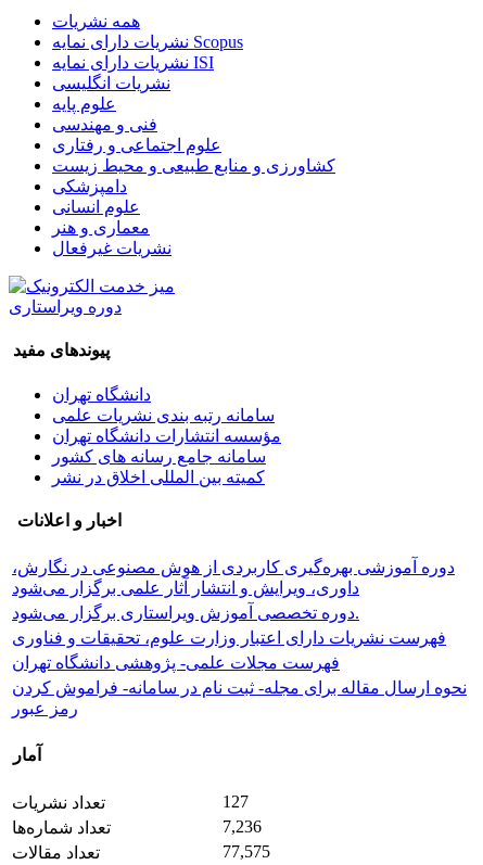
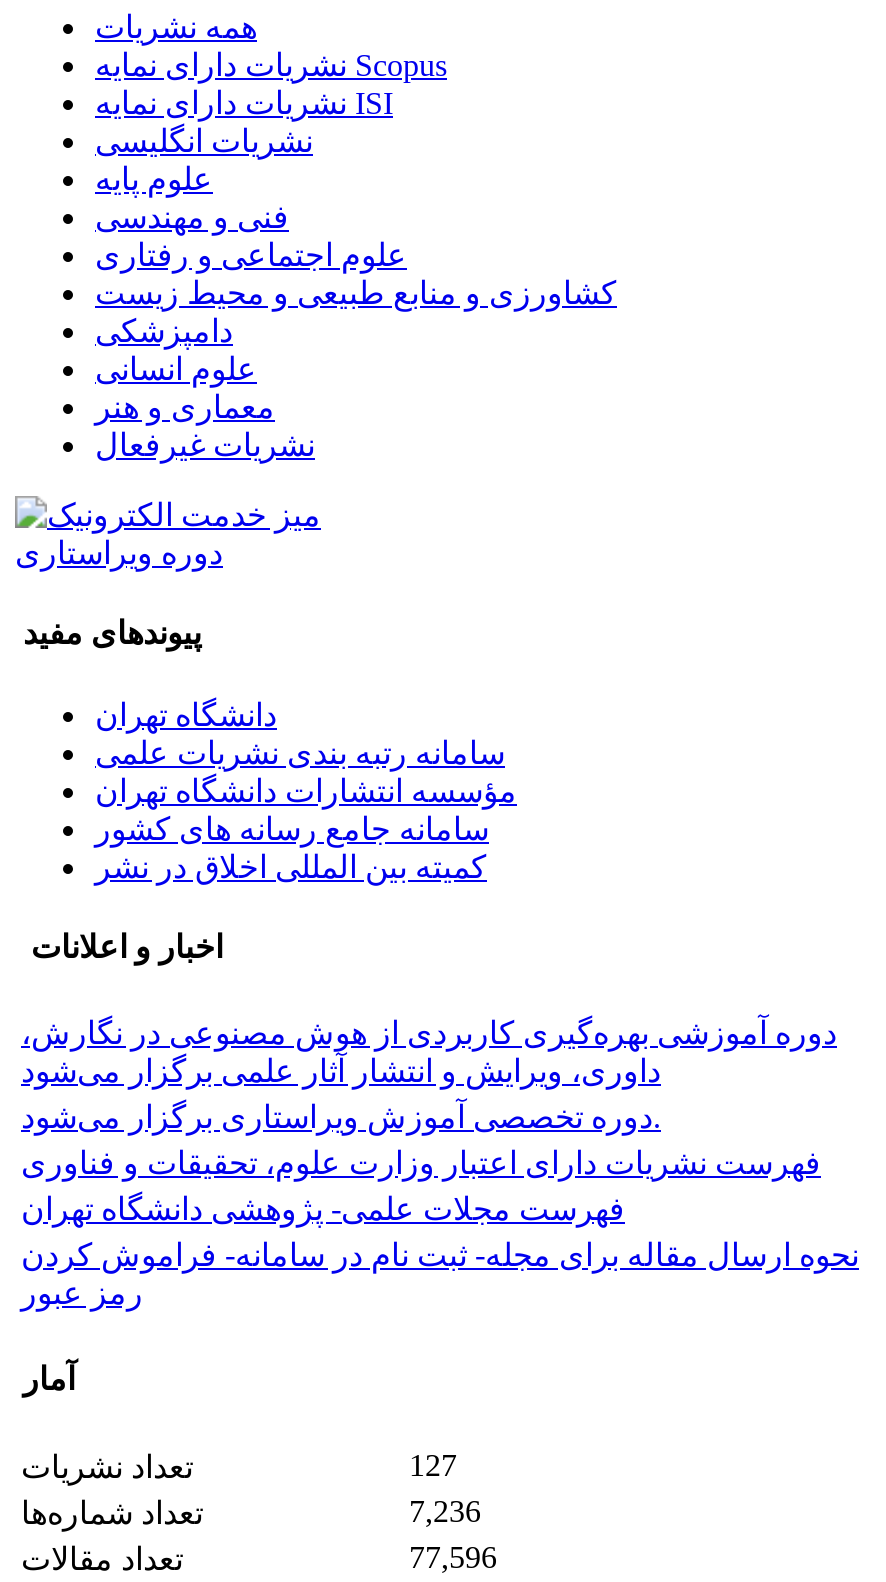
- 77,575
+ 77,596
